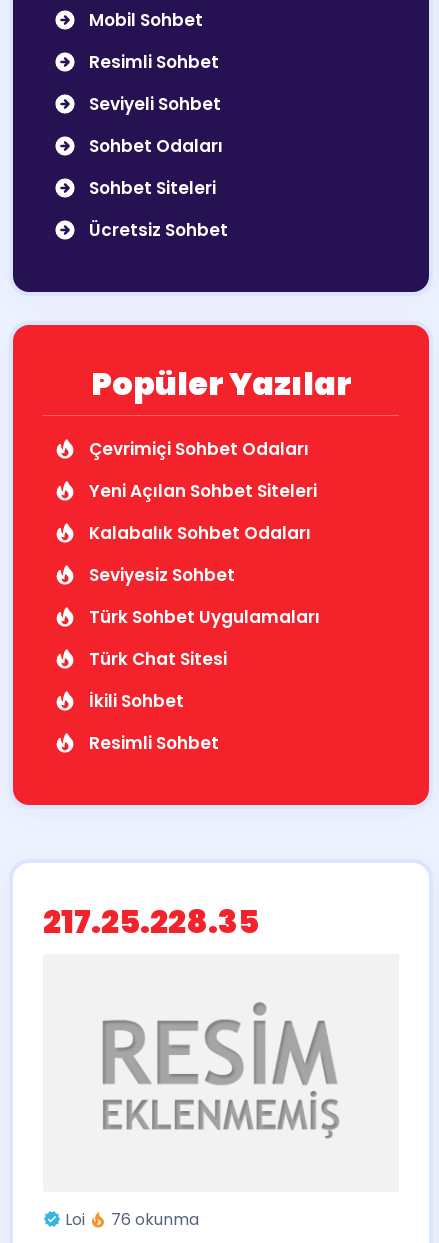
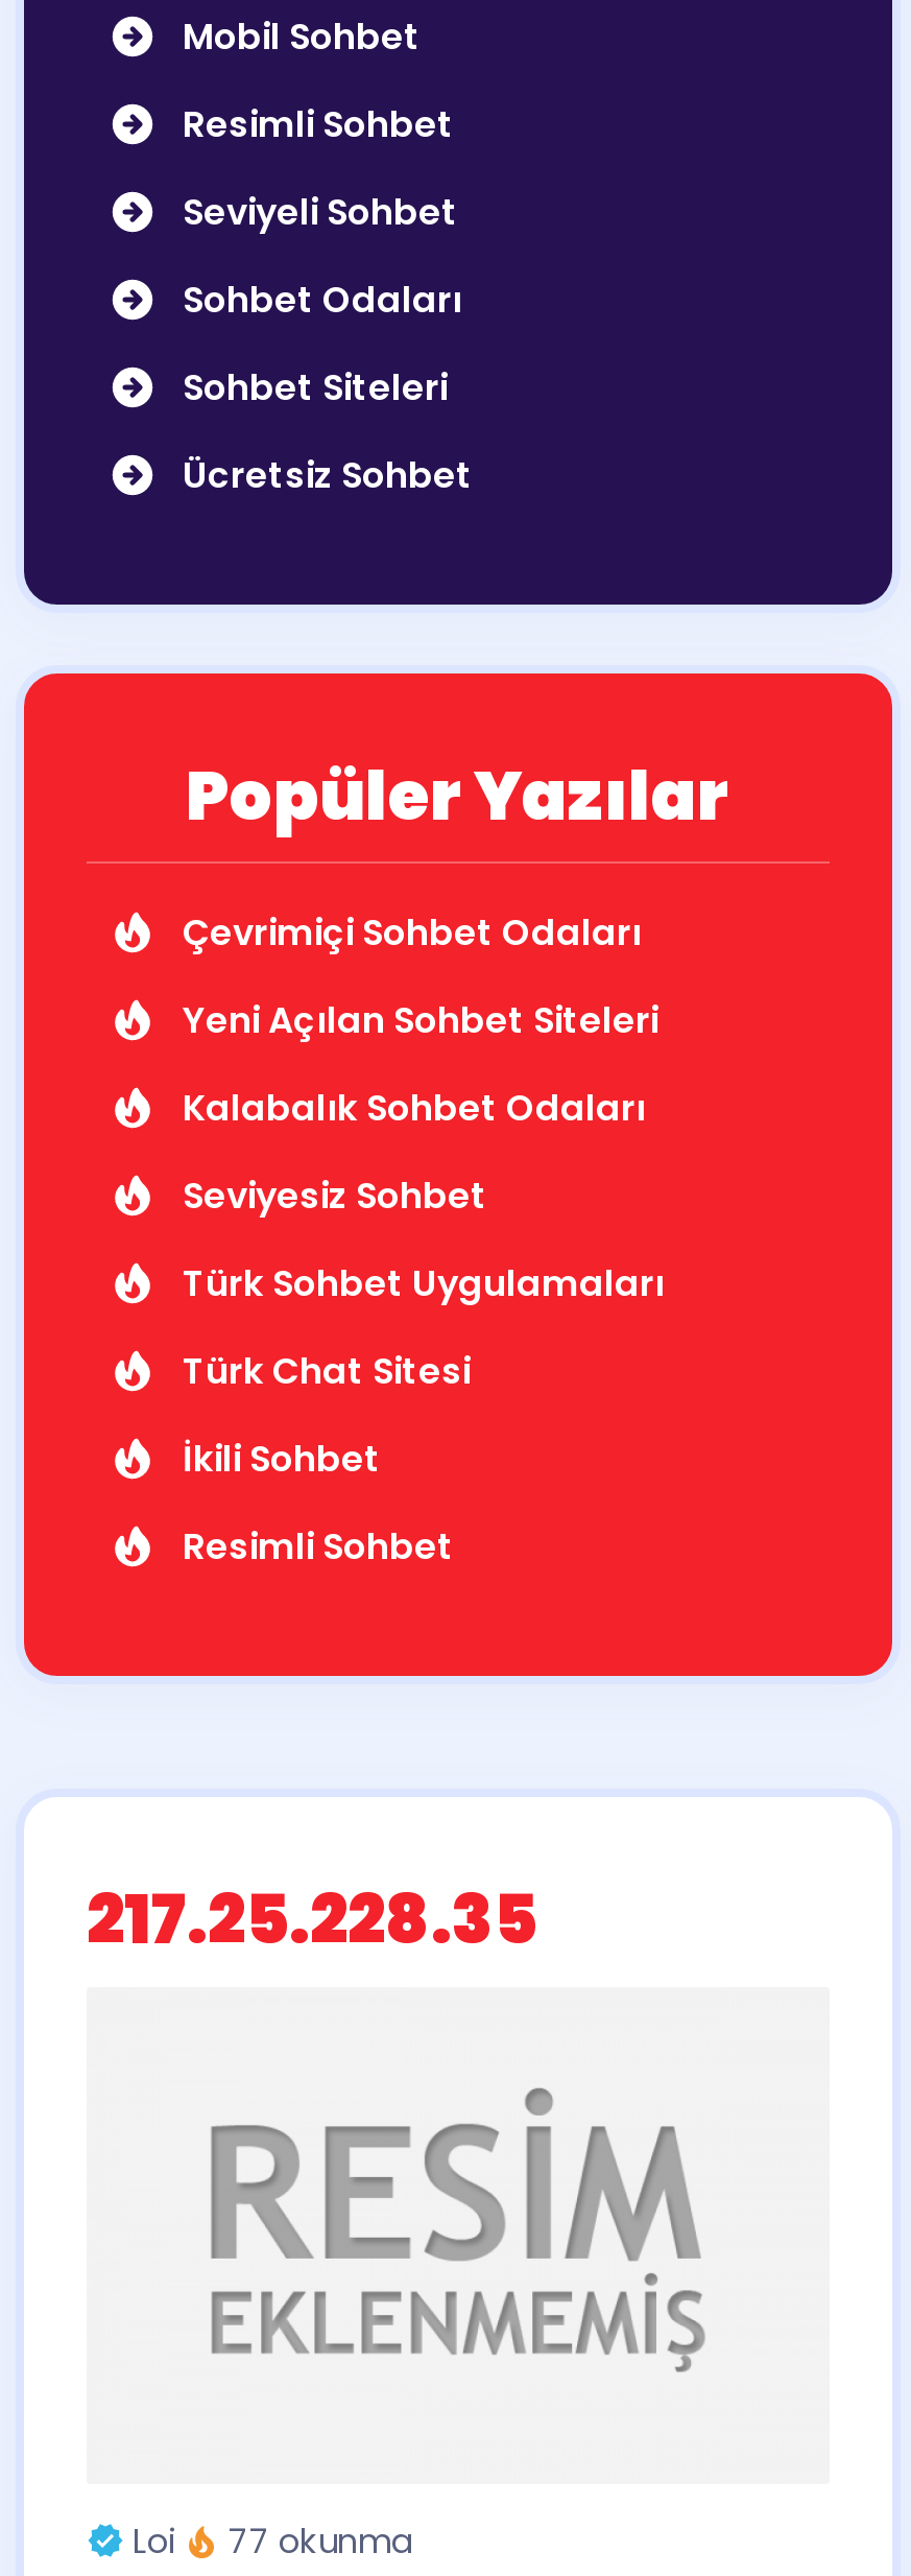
- Loi 76 okunma
+ Loi 77 okunma
